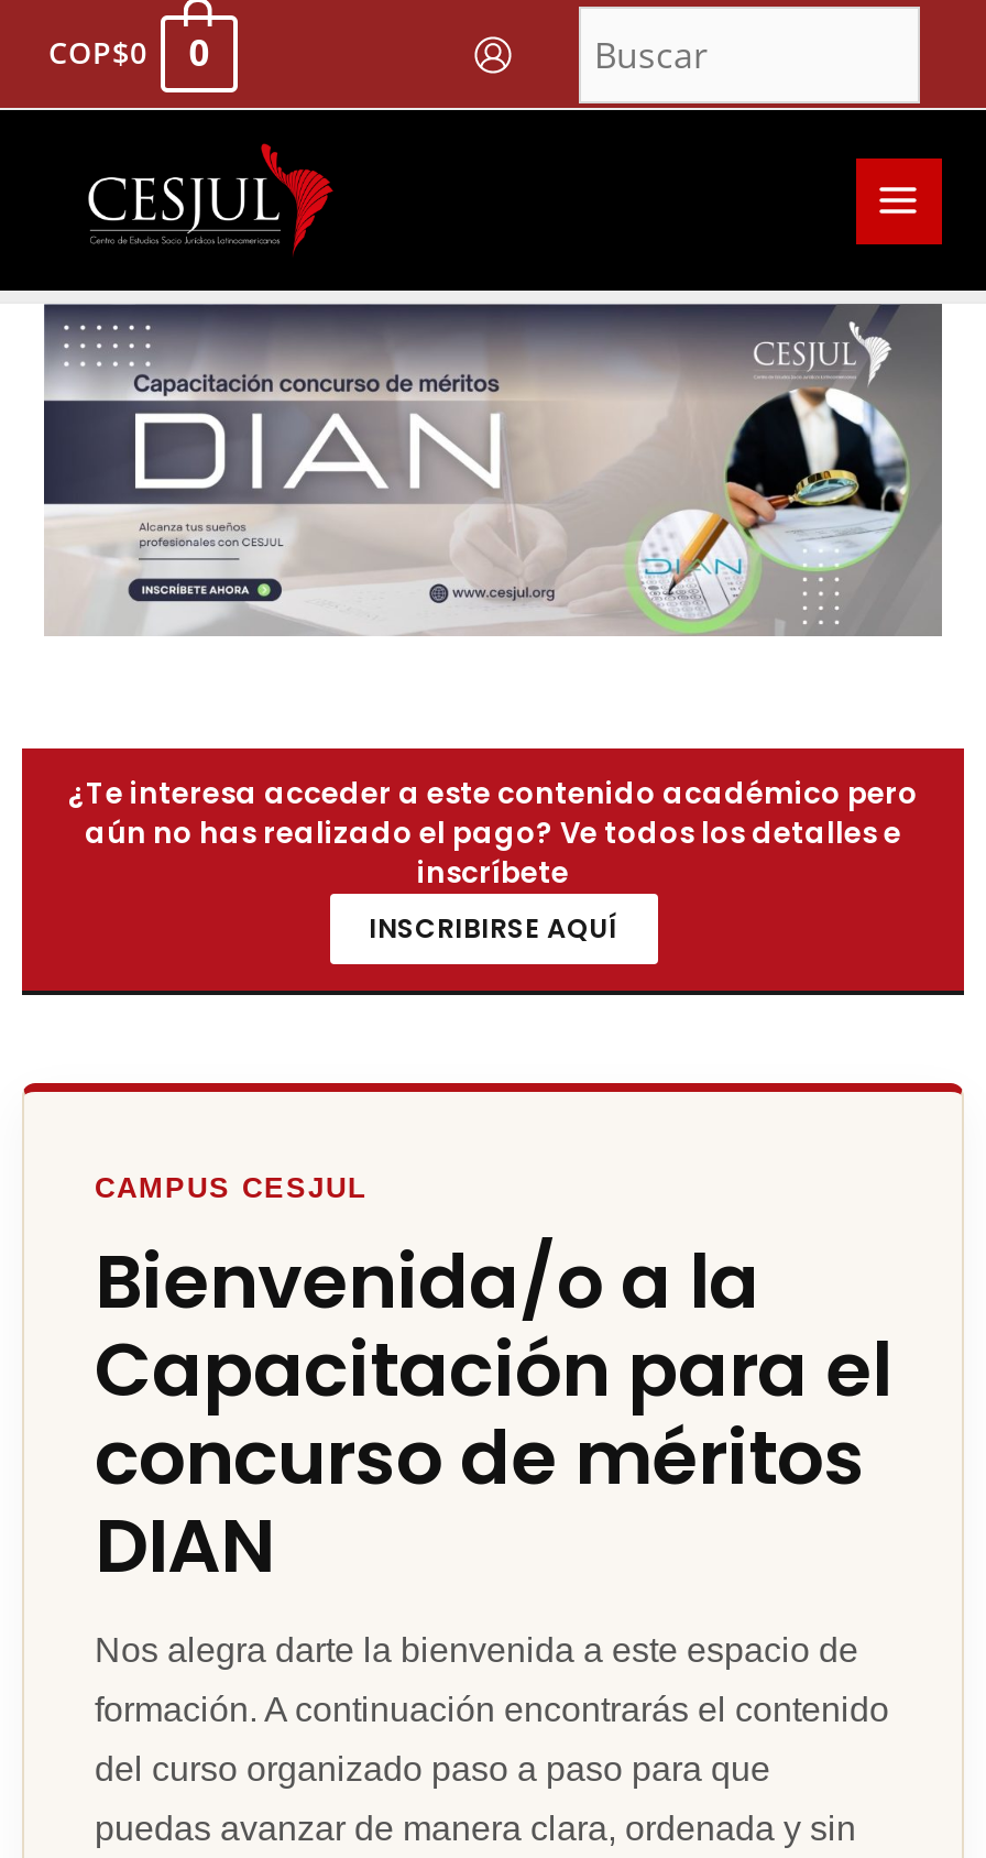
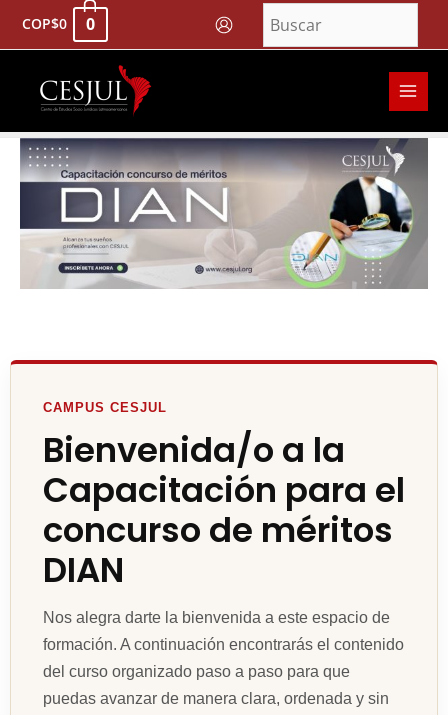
- [image]
- ¿Te interesa acceder a este contenido académico pero
- aún no has realizado el pago? Ve todos los detalles e
- inscríbete
- INSCRIBIRSE AQUÍ
